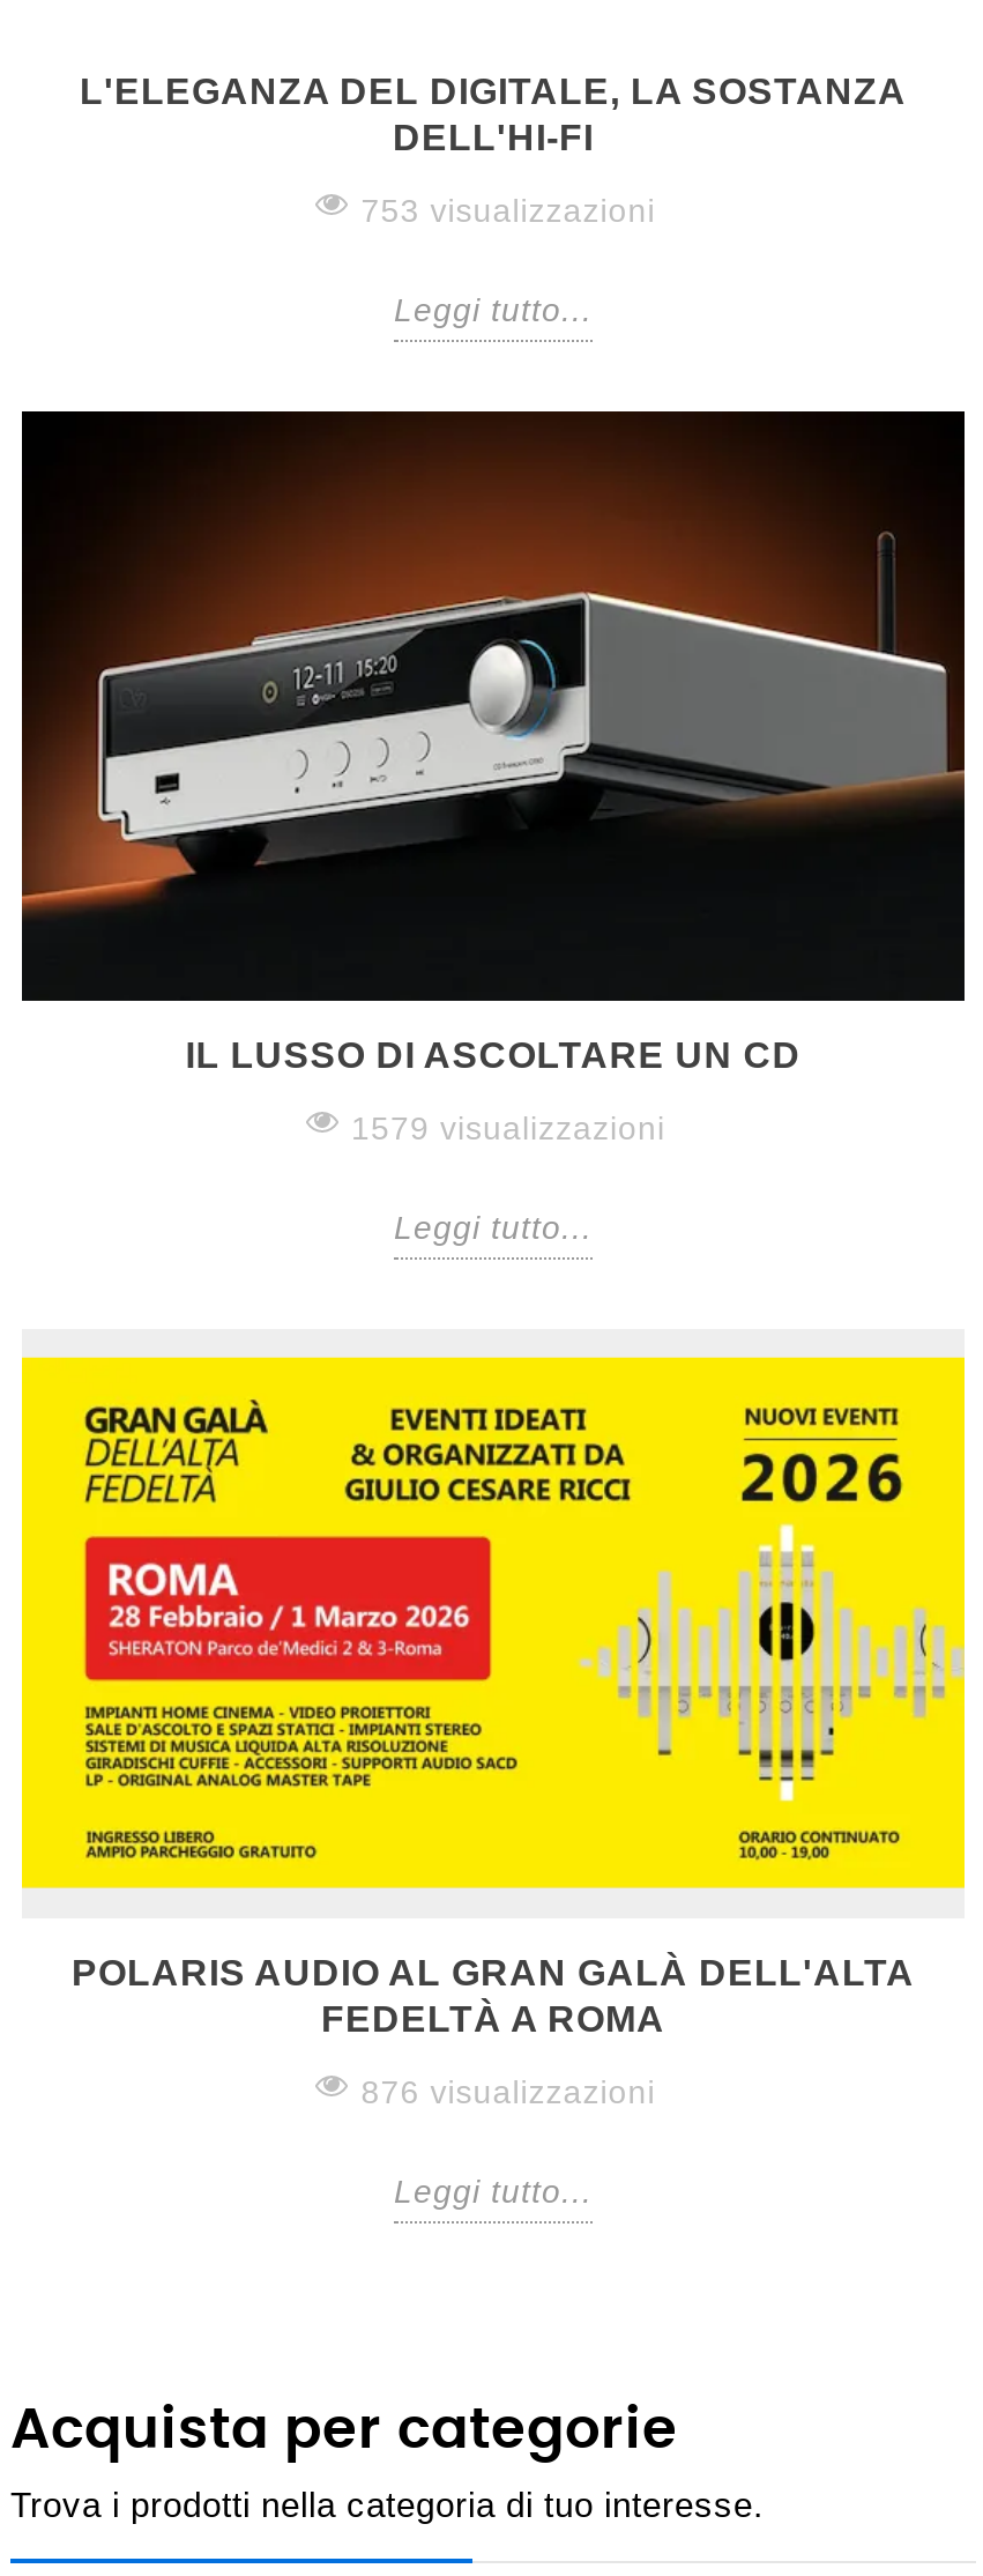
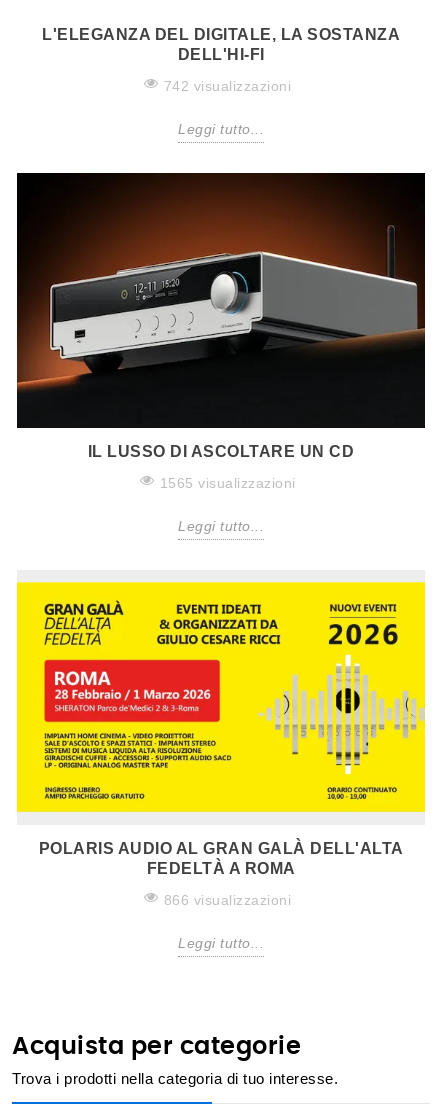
- 753 visualizzazioni
+ 742 visualizzazioni

- 1579 visualizzazioni
+ 1565 visualizzazioni

- 876 visualizzazioni
+ 866 visualizzazioni
